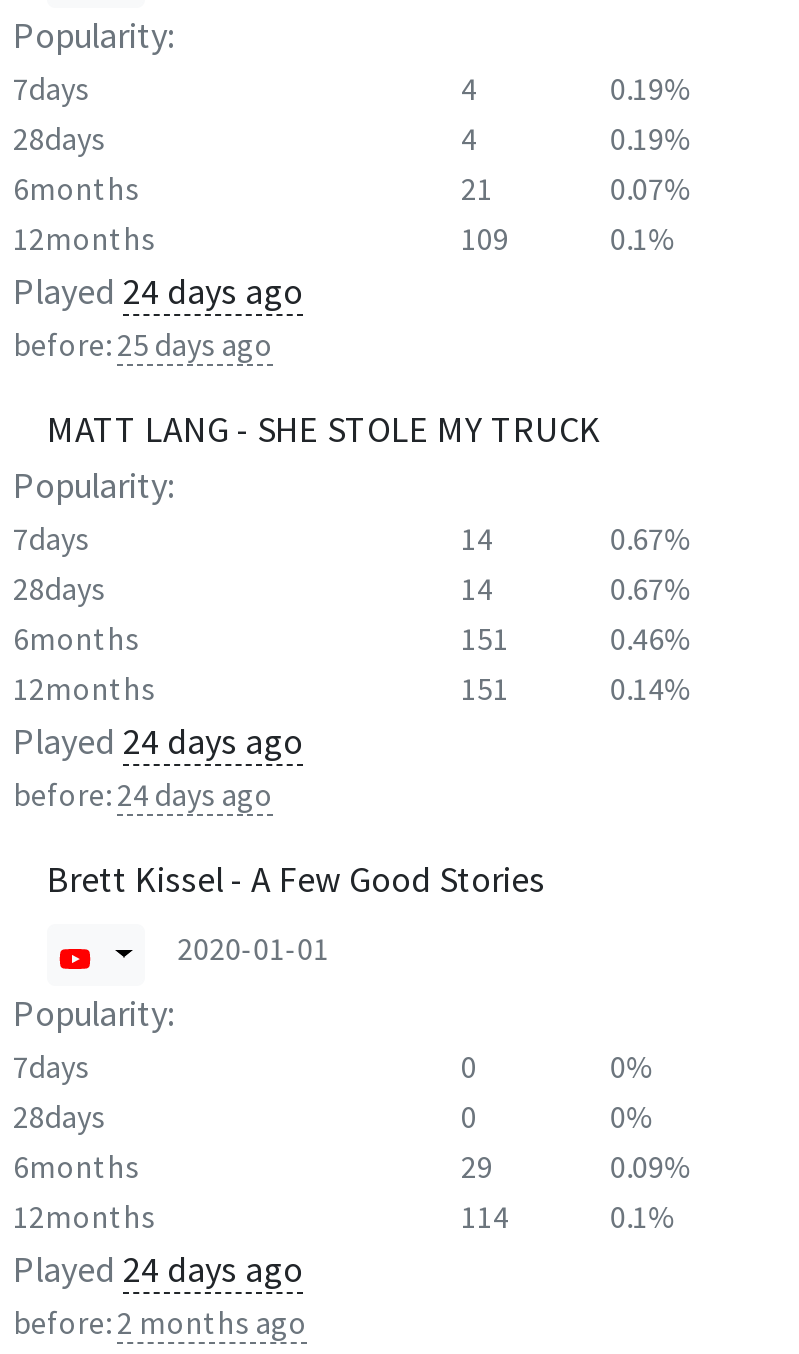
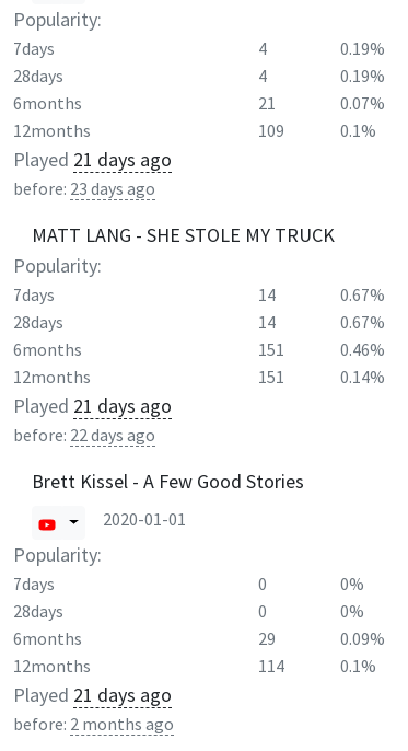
- Played 24 days ago
+ Played 21 days ago

- before: 25 days ago
+ before: 23 days ago

- Played 24 days ago
+ Played 21 days ago

- before: 24 days ago
+ before: 22 days ago

- Played 24 days ago
+ Played 21 days ago
